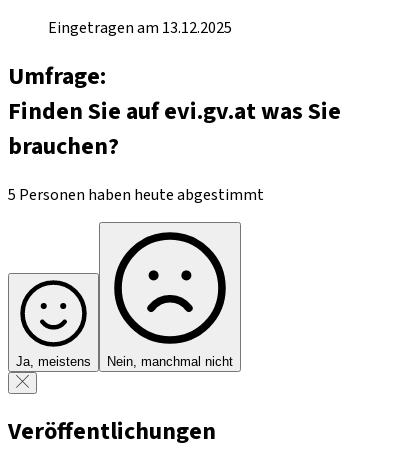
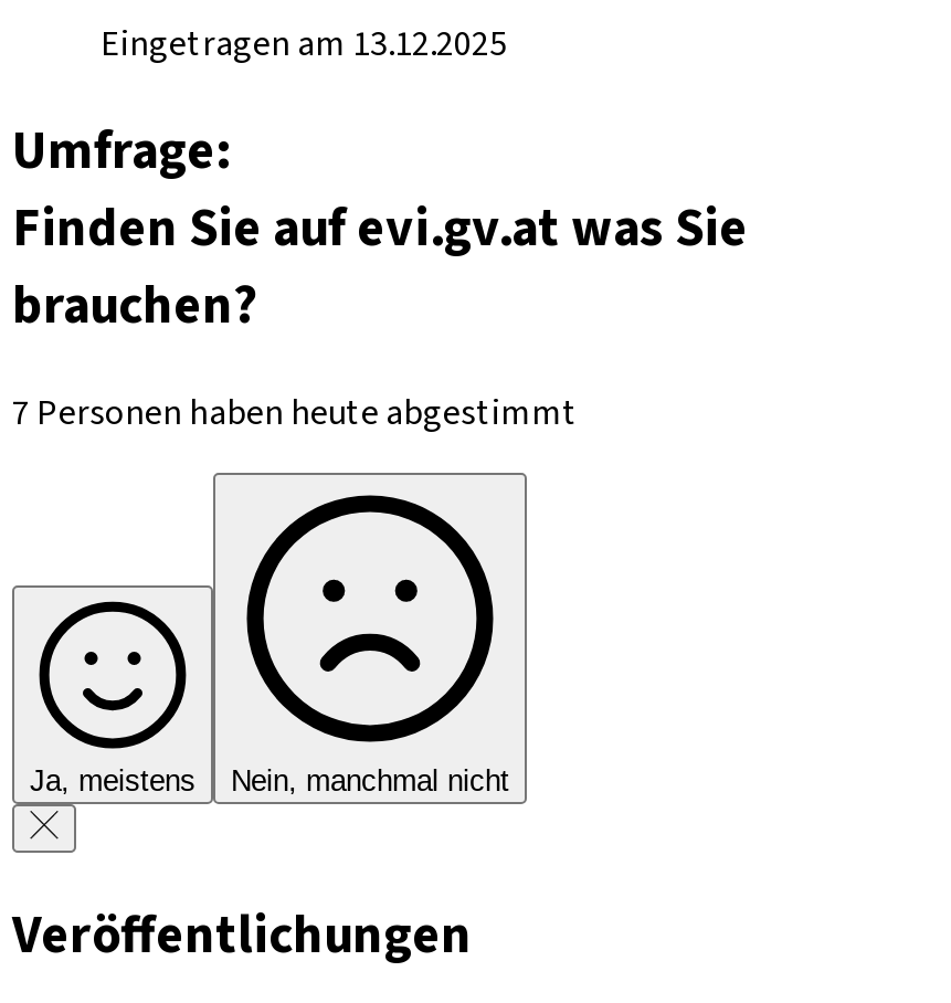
- 5 Personen haben heute abgestimmt
+ 7 Personen haben heute abgestimmt
